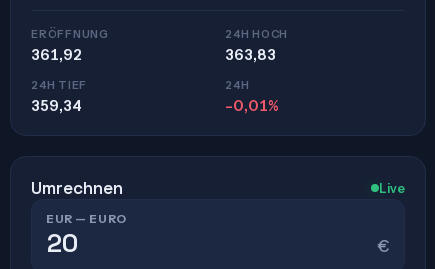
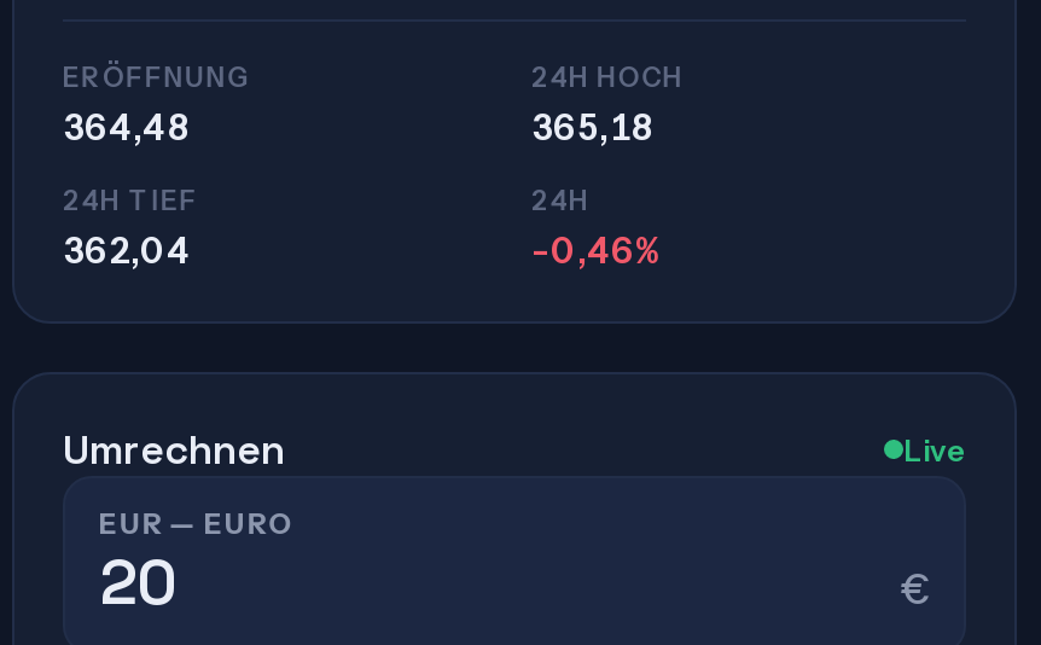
- 361,92
+ 364,48

- 363,83
+ 365,18

- 359,34
+ 362,04

- -0,01%
+ -0,46%
